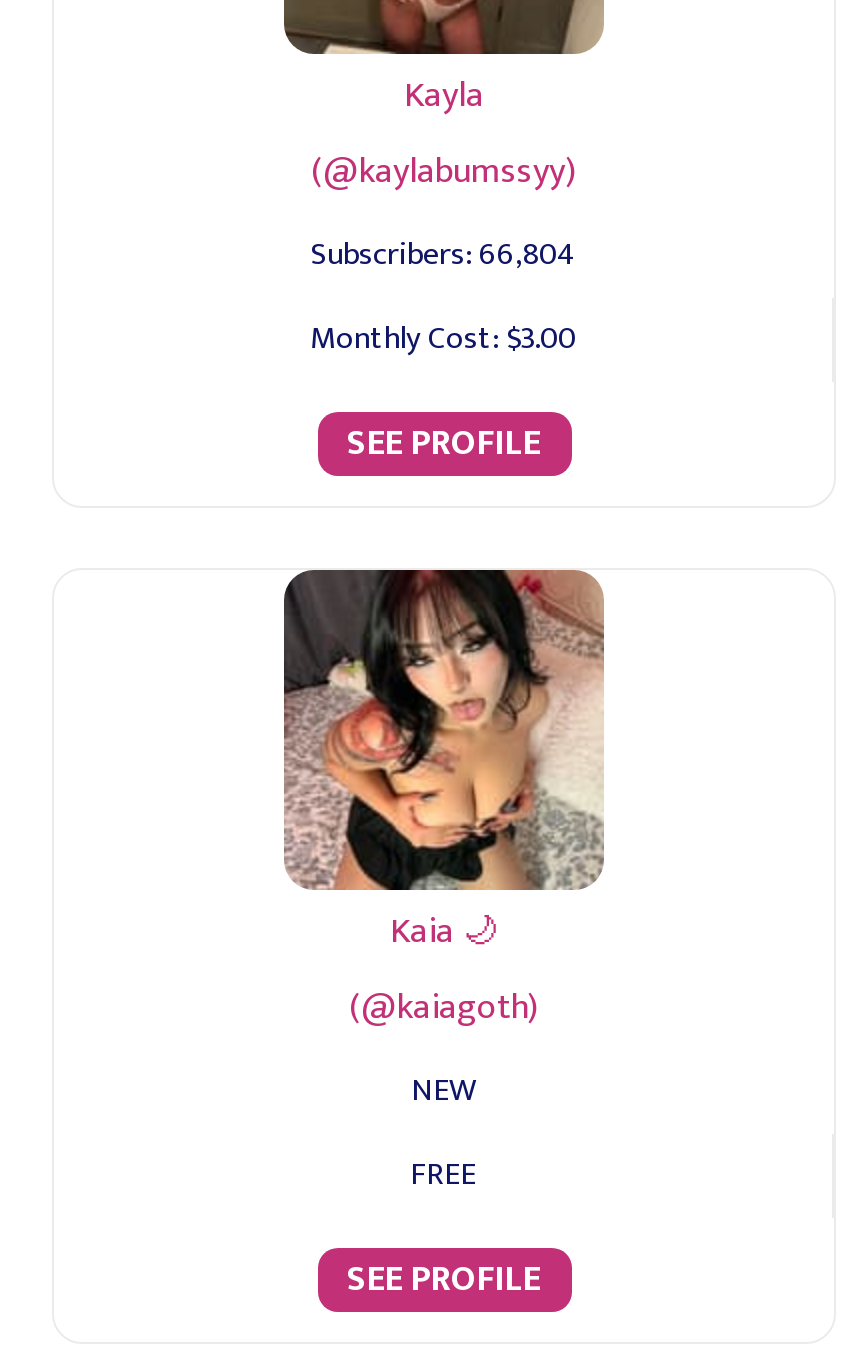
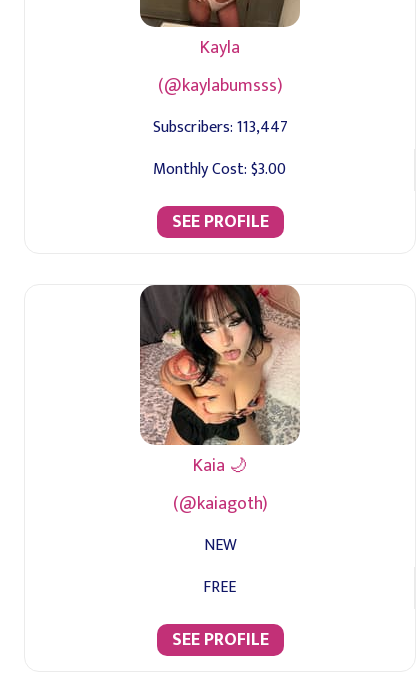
- (@kaylabumssyy)
- Subscribers:66,804
+ (@kaylabumsss)
+ Subscribers:113,447
